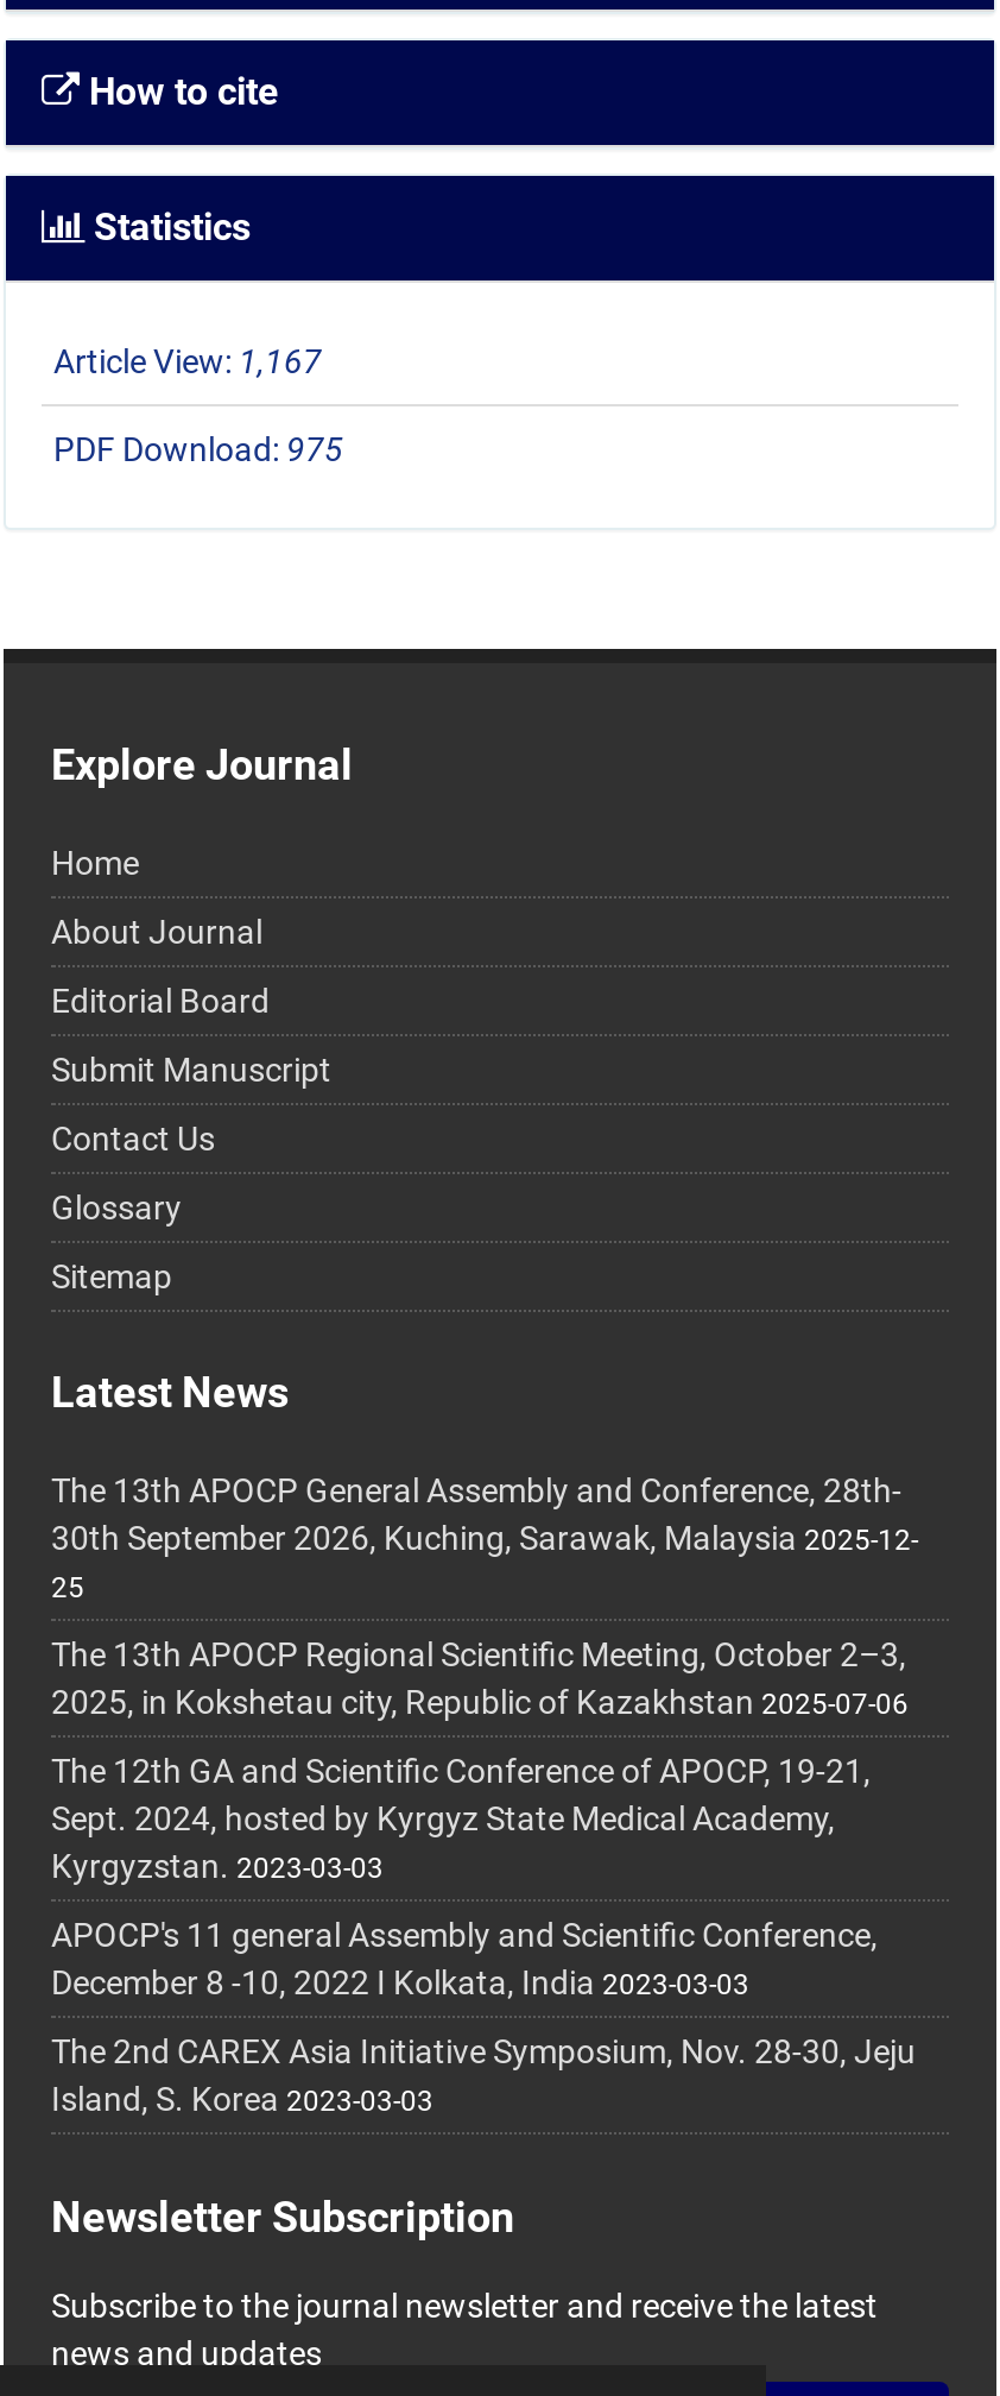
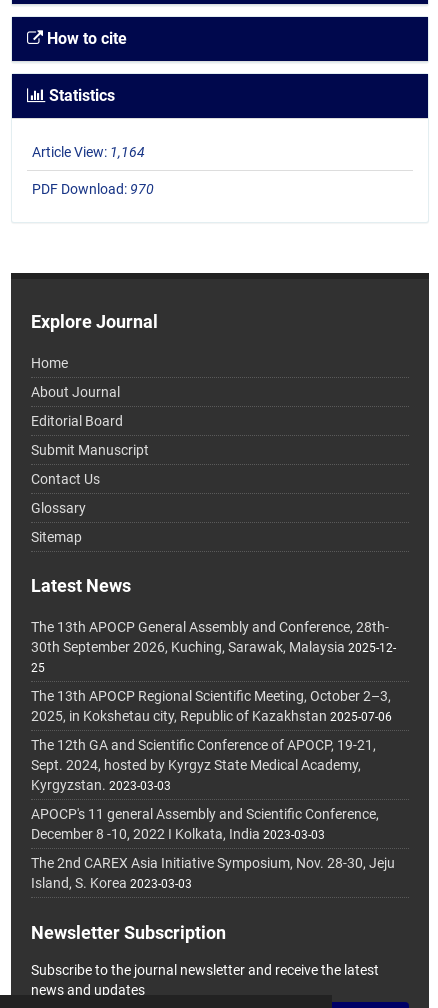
- Article View: 1,167
+ Article View: 1,164

- PDF Download: 975
+ PDF Download: 970
